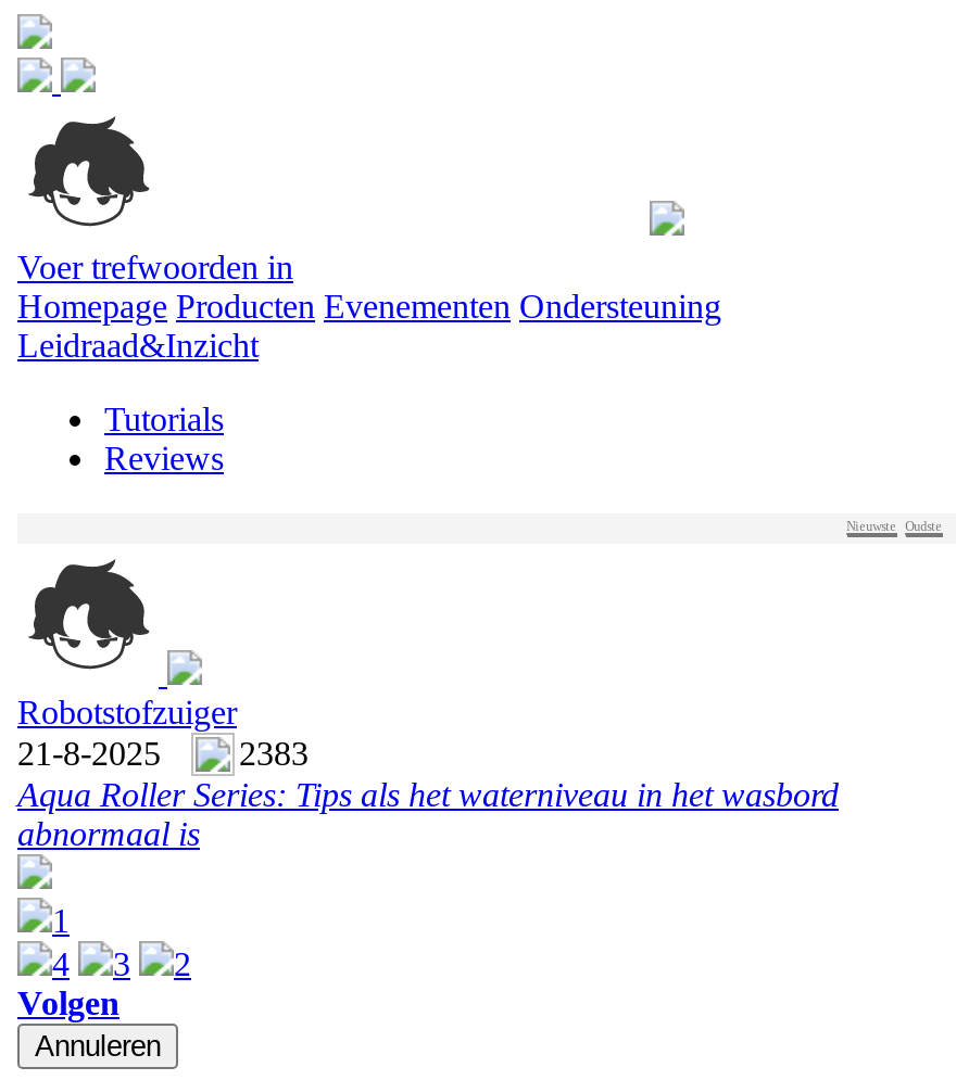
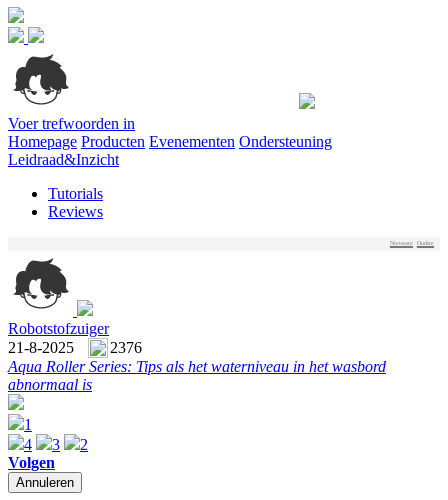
- 2383
+ 2376
